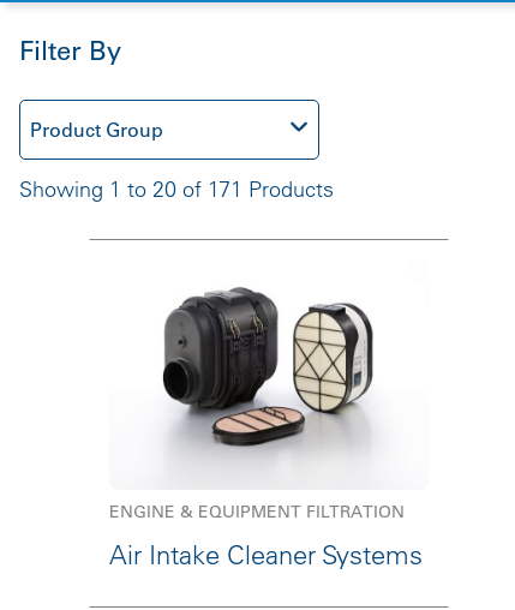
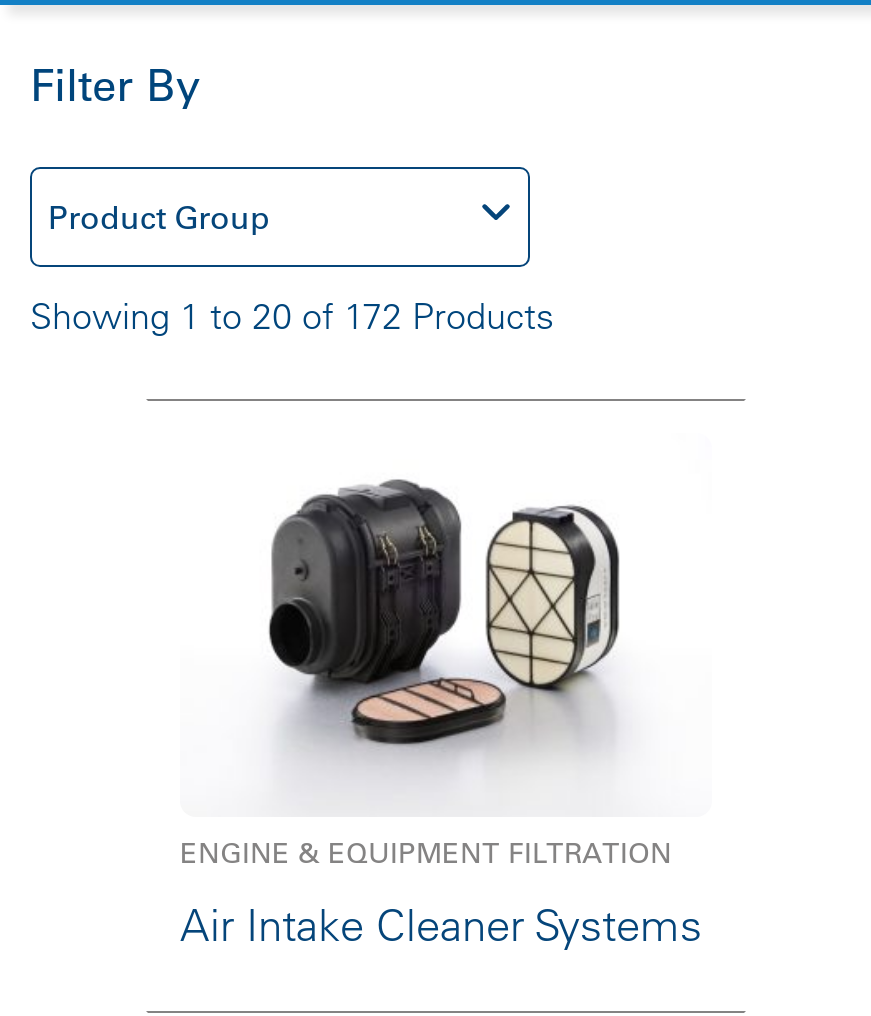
- Showing 1 to 20 of 171 Products
+ Showing 1 to 20 of 172 Products
